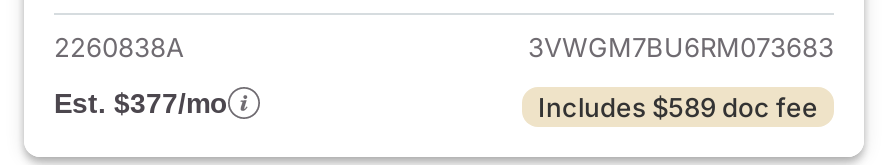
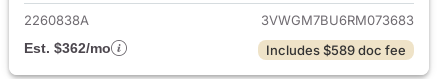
- Est. $377/mo
+ Est. $362/mo
